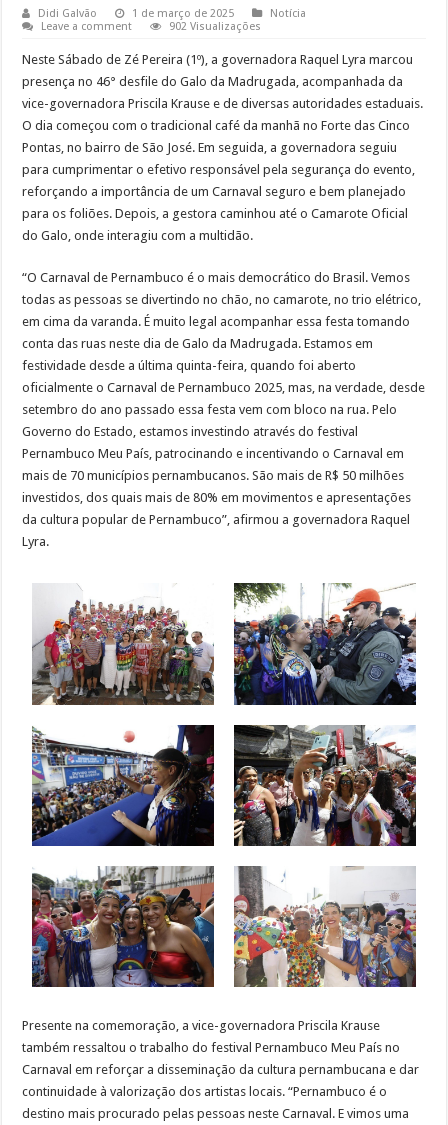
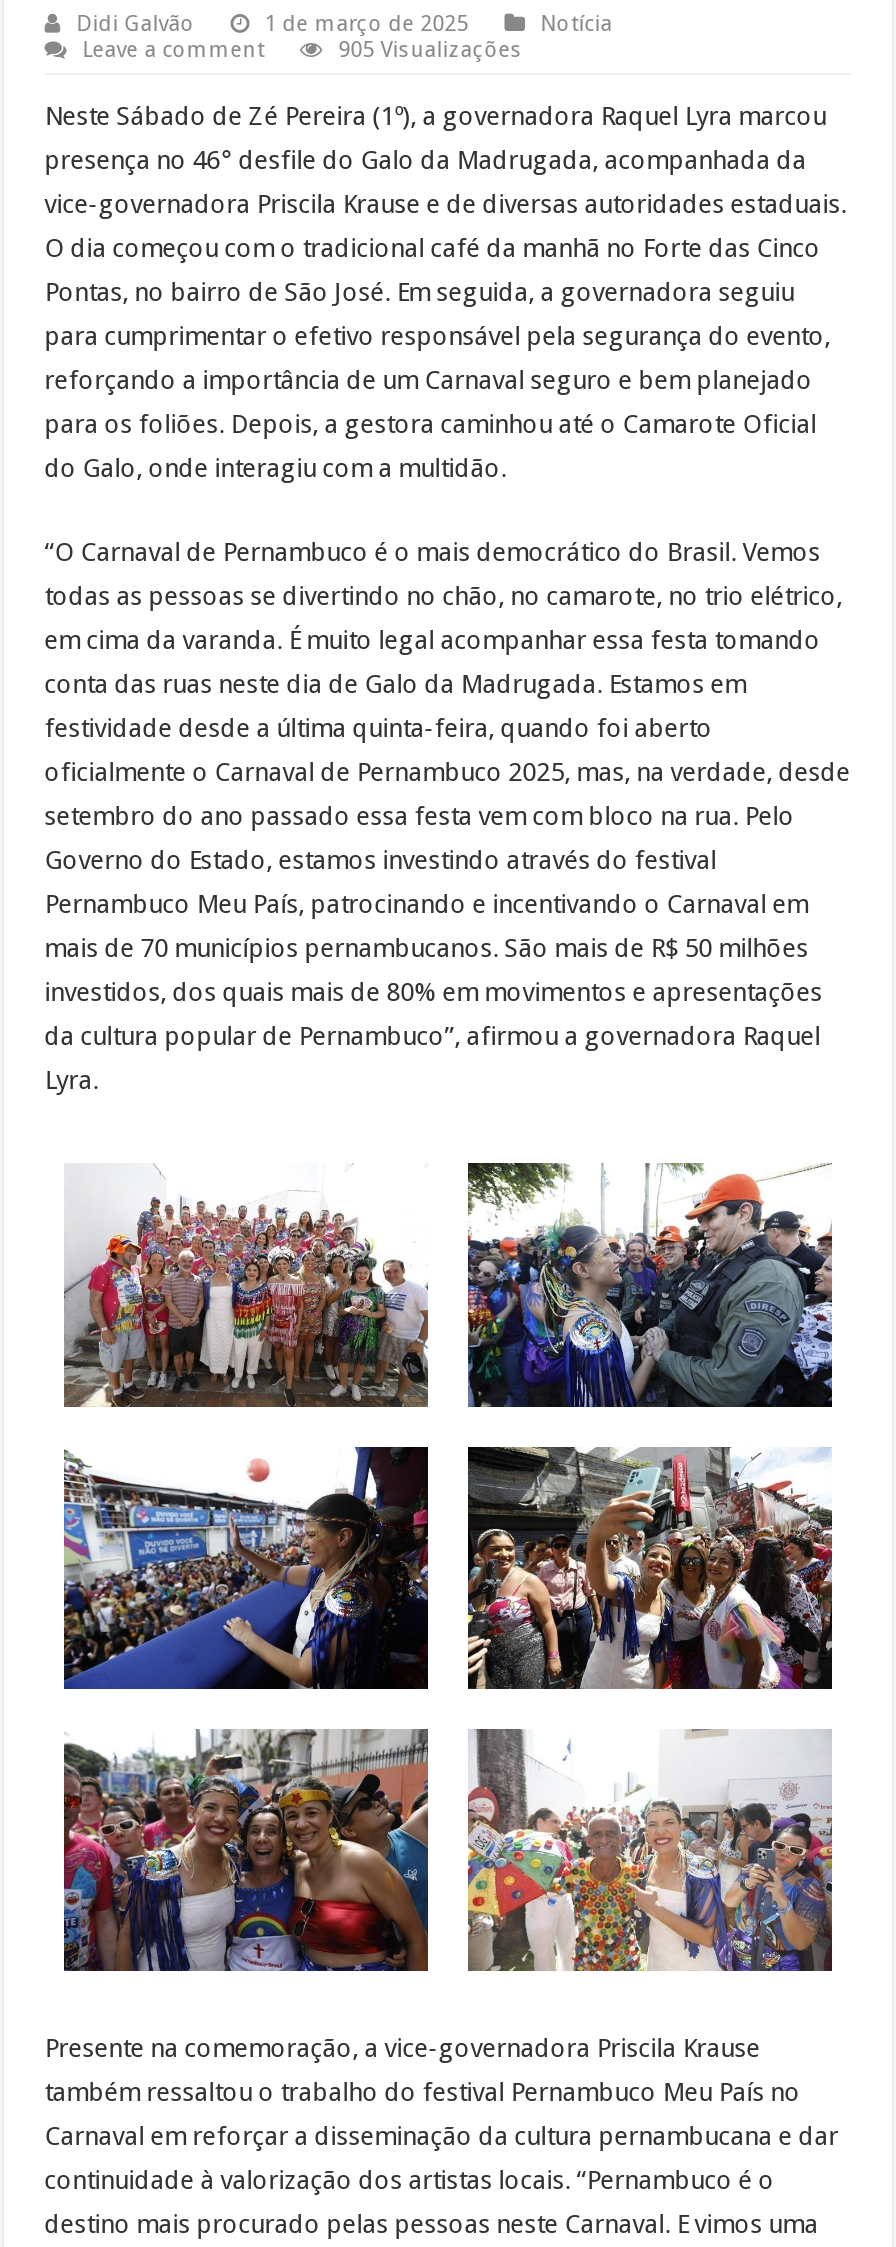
- 902 Visualizações
+ 905 Visualizações
